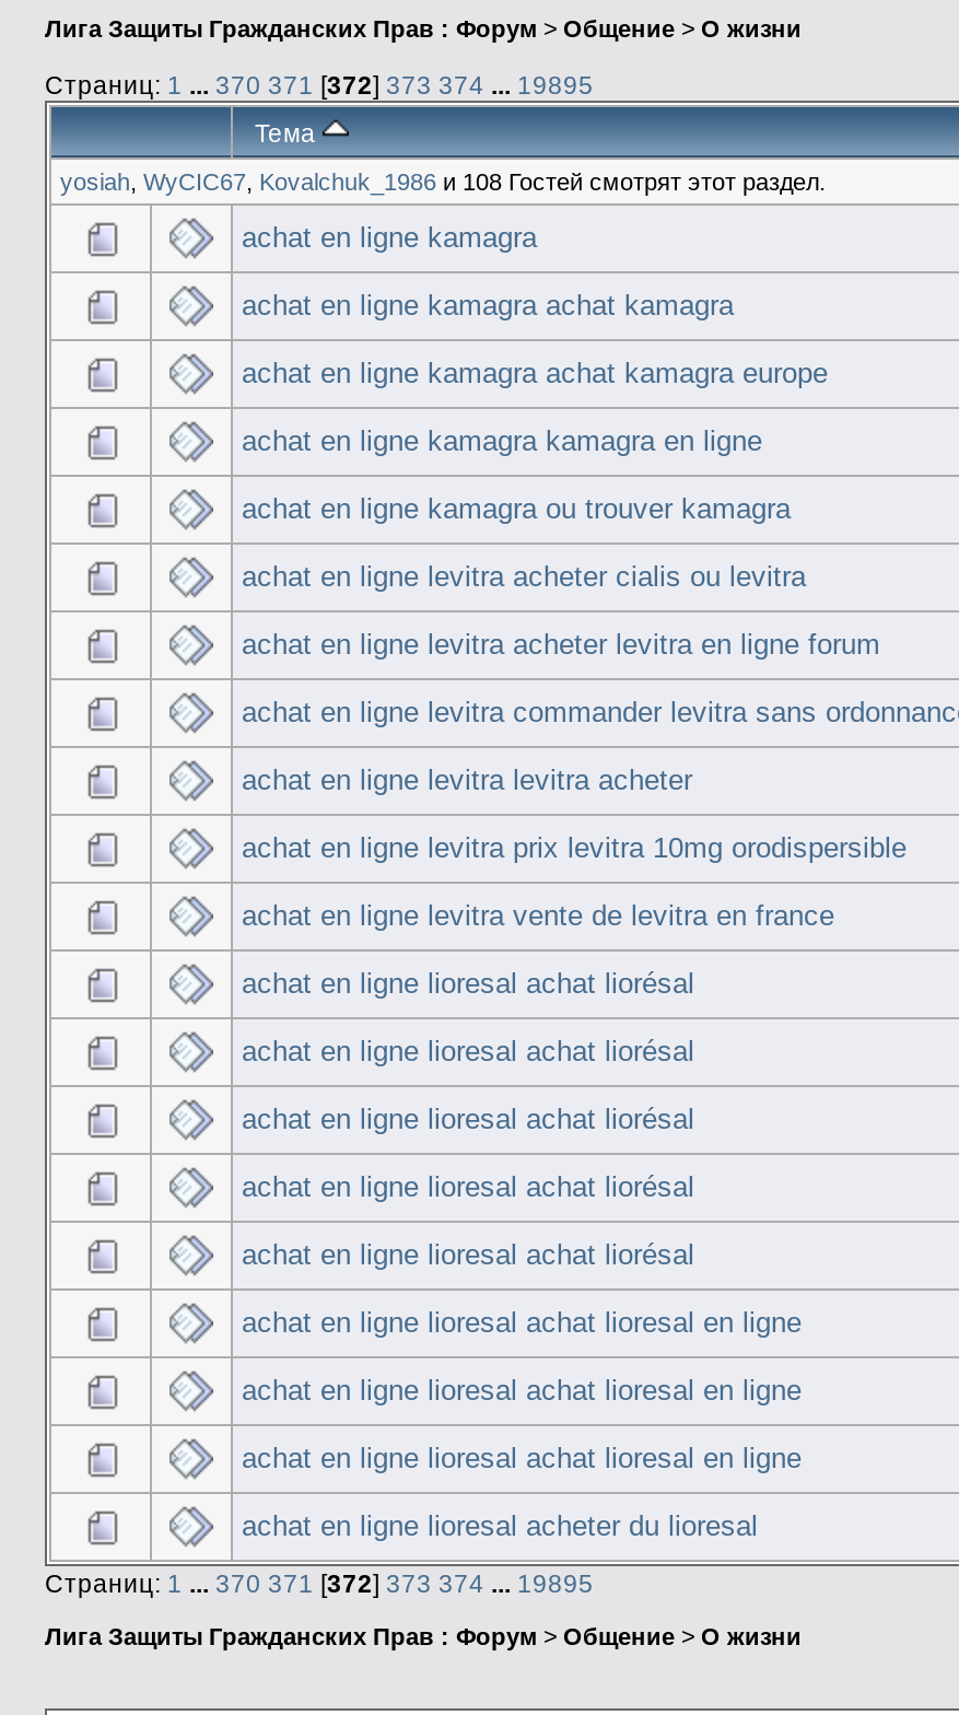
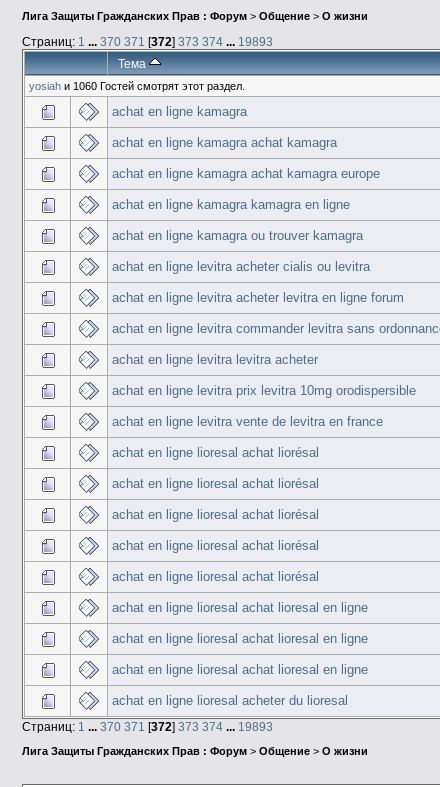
- Страниц: 1 ... 370 371 [372] 373 374 ... 19895
+ Страниц: 1 ... 370 371 [372] 373 374 ... 19893

- yosiah, WyCIC67, Kovalchuk_1986 и 108 Гостей смотрят этот раздел.
+ yosiah и 1060 Гостей смотрят этот раздел.

- Страниц:1 ...370 371[372]373 374 ...19895
+ Страниц:1 ...370 371[372]373 374 ...19893
